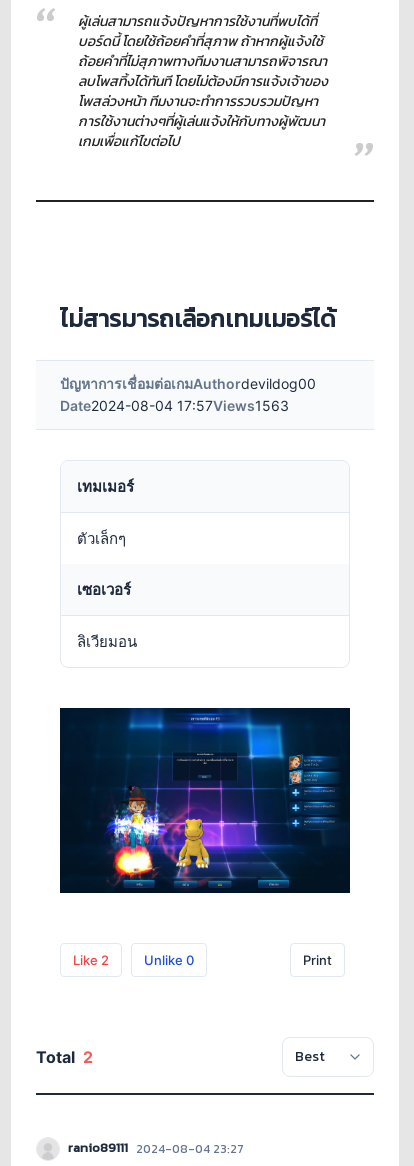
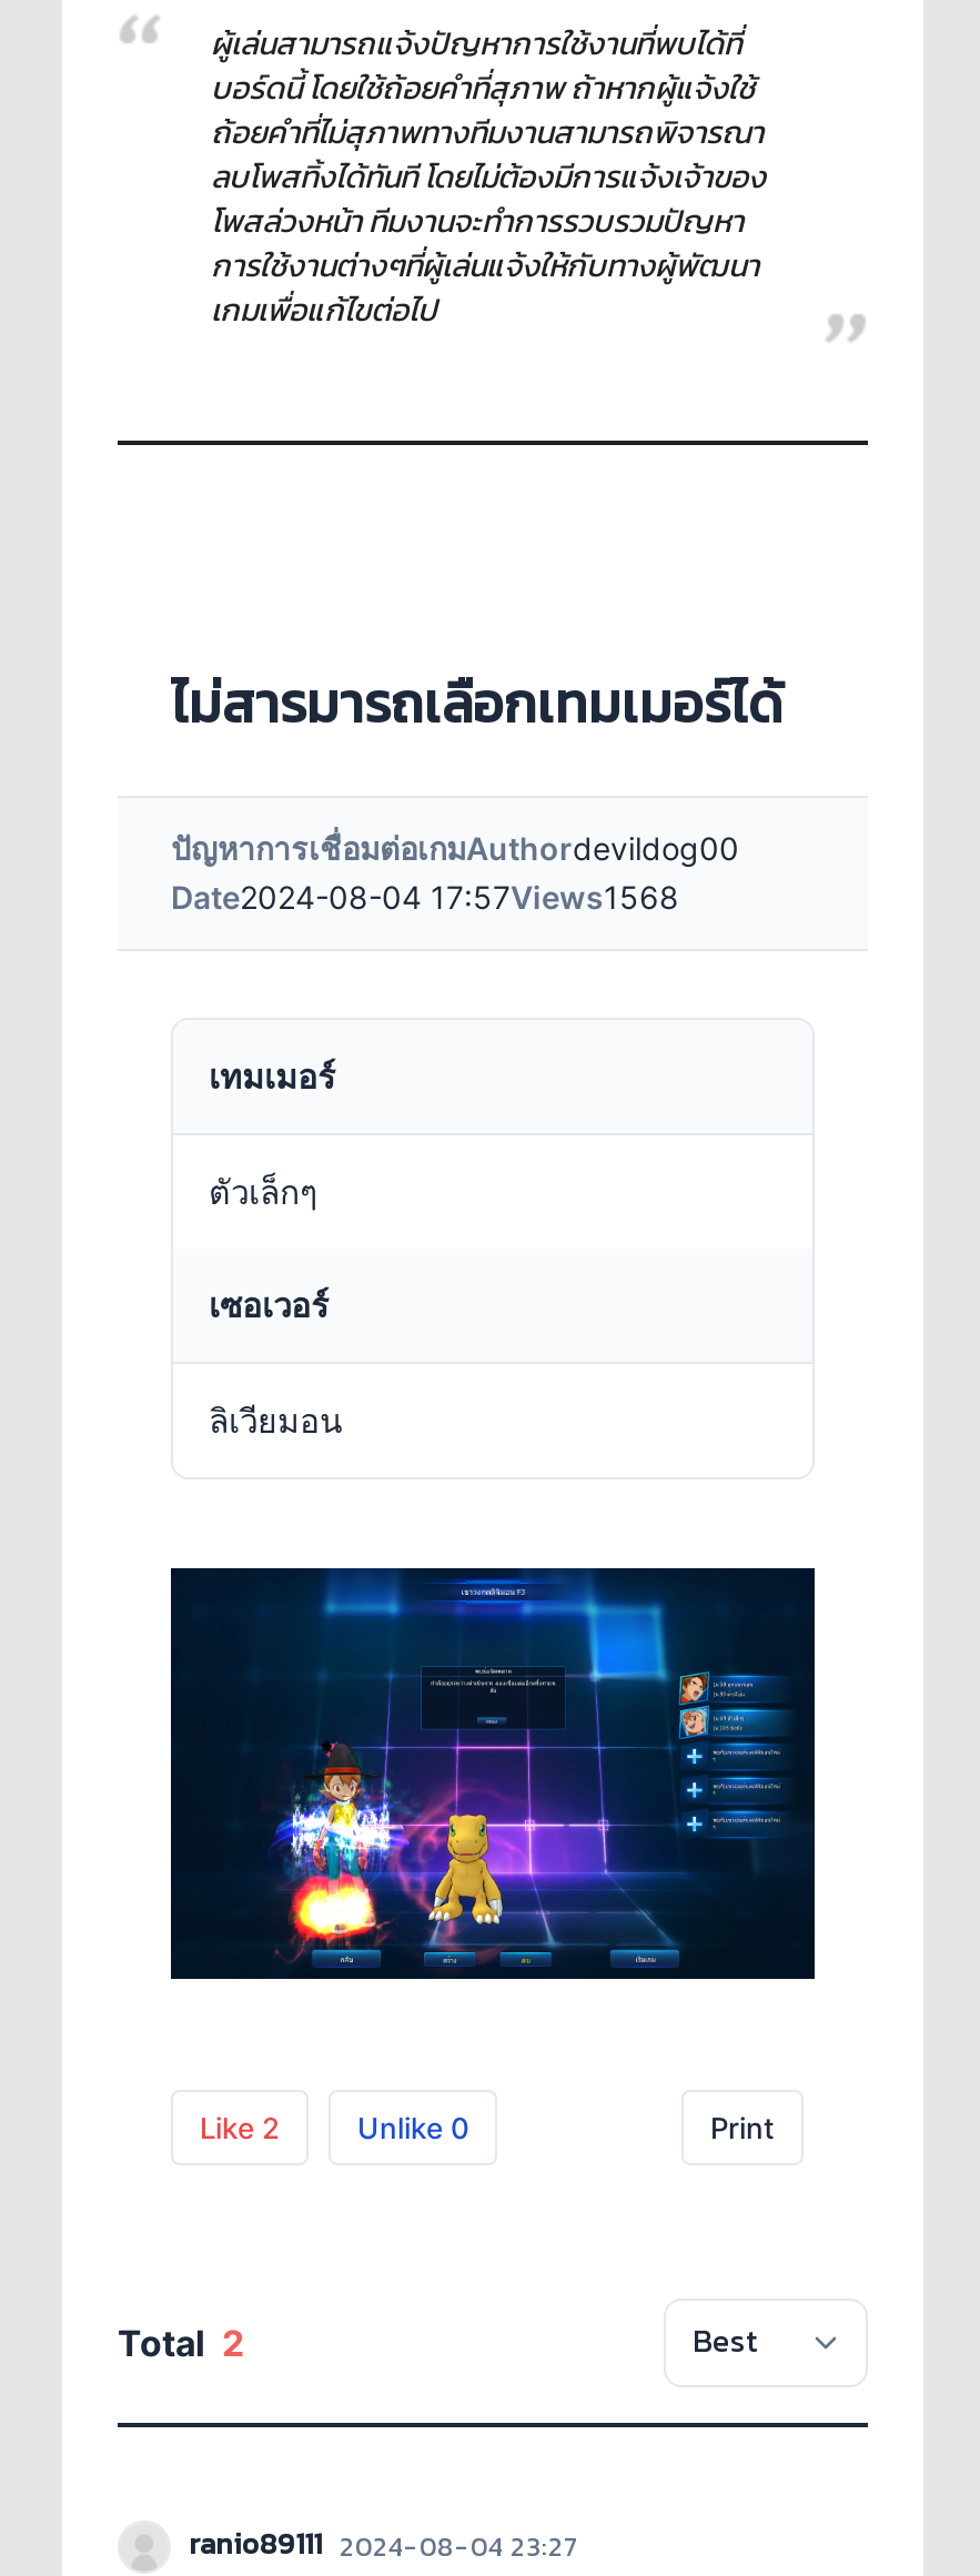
- Date2024-08-04 17:57Views1563
+ Date2024-08-04 17:57Views1568
